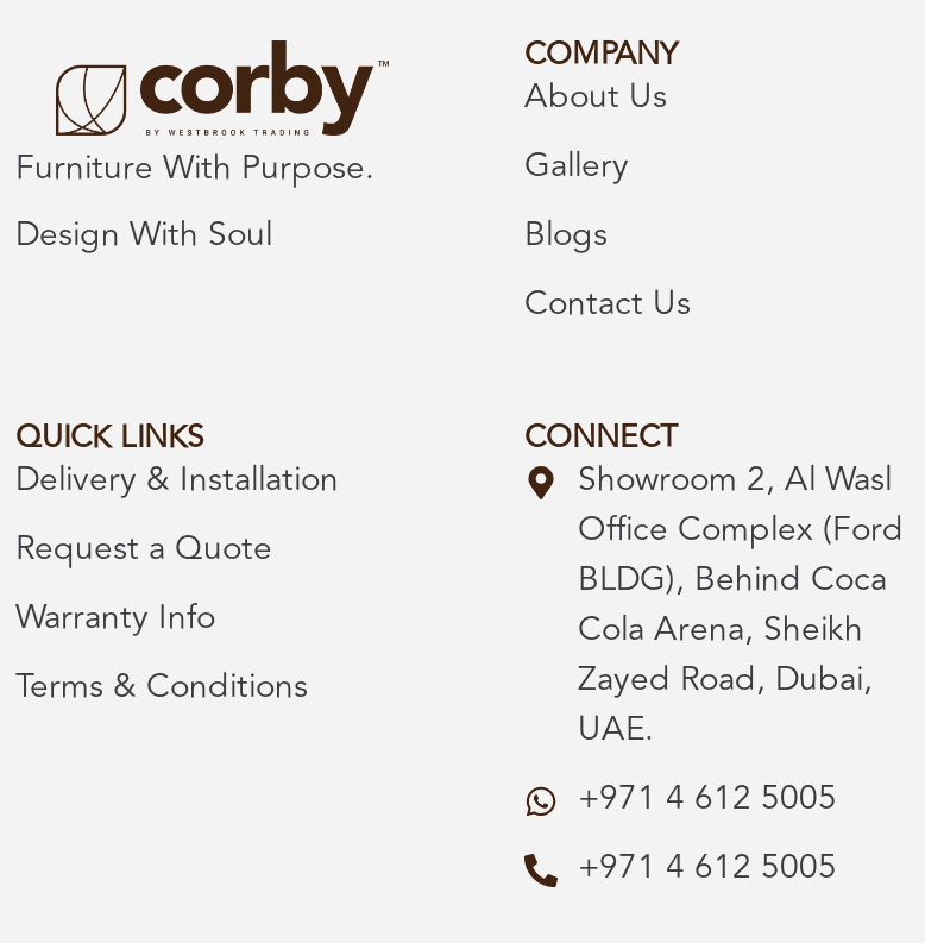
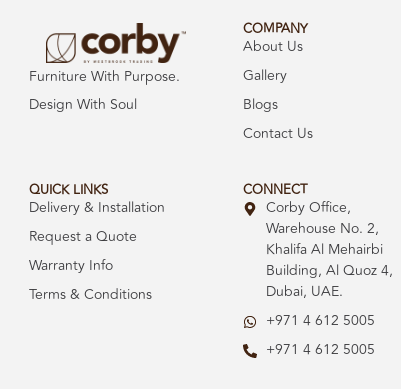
- Showroom 2, Al Wasl
- Office Complex (Ford
- BLDG), Behind Coca
- Cola Arena, Sheikh
- Zayed Road, Dubai,
- UAE.
+ Corby Office,
+ Warehouse No. 2,
+ Khalifa Al Mehairbi
+ Building, Al Quoz 4,
+ Dubai, UAE.
